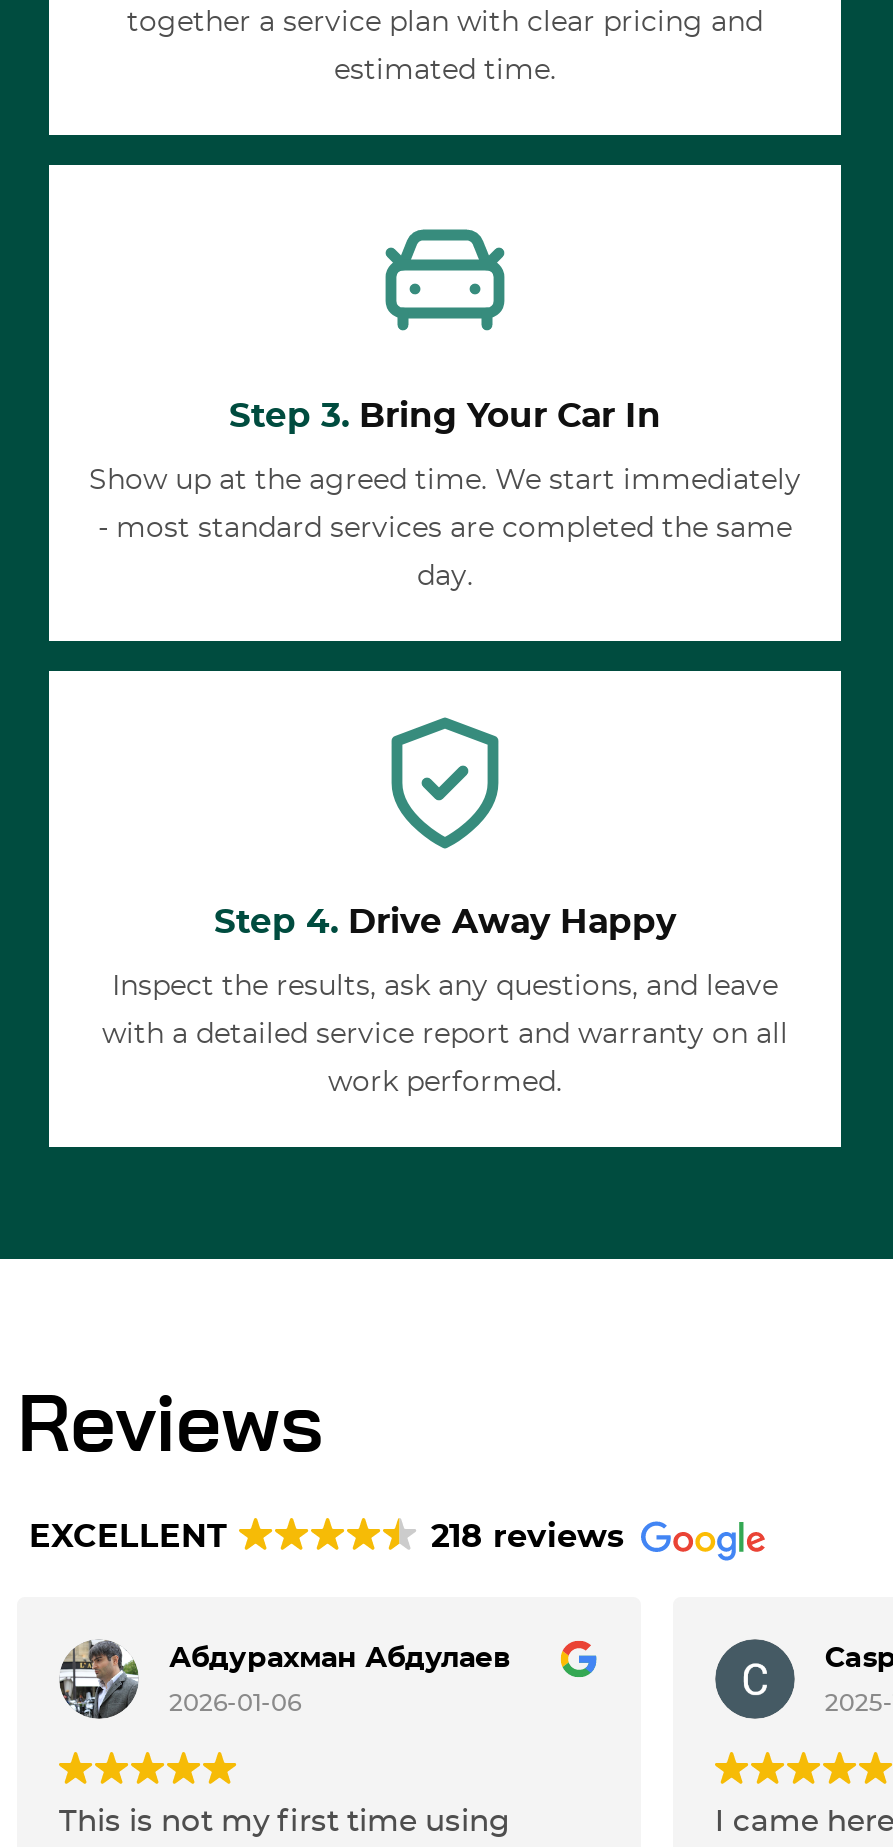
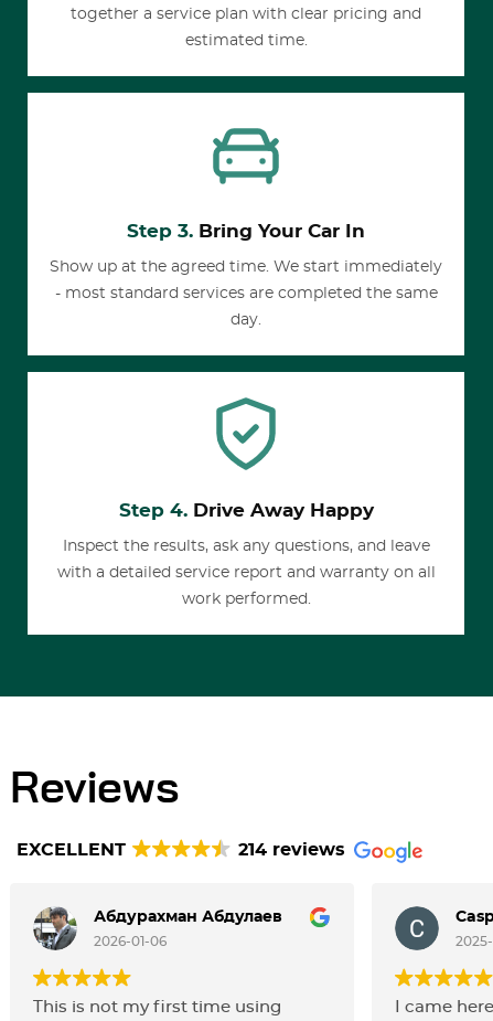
- 218 reviews
+ 214 reviews
